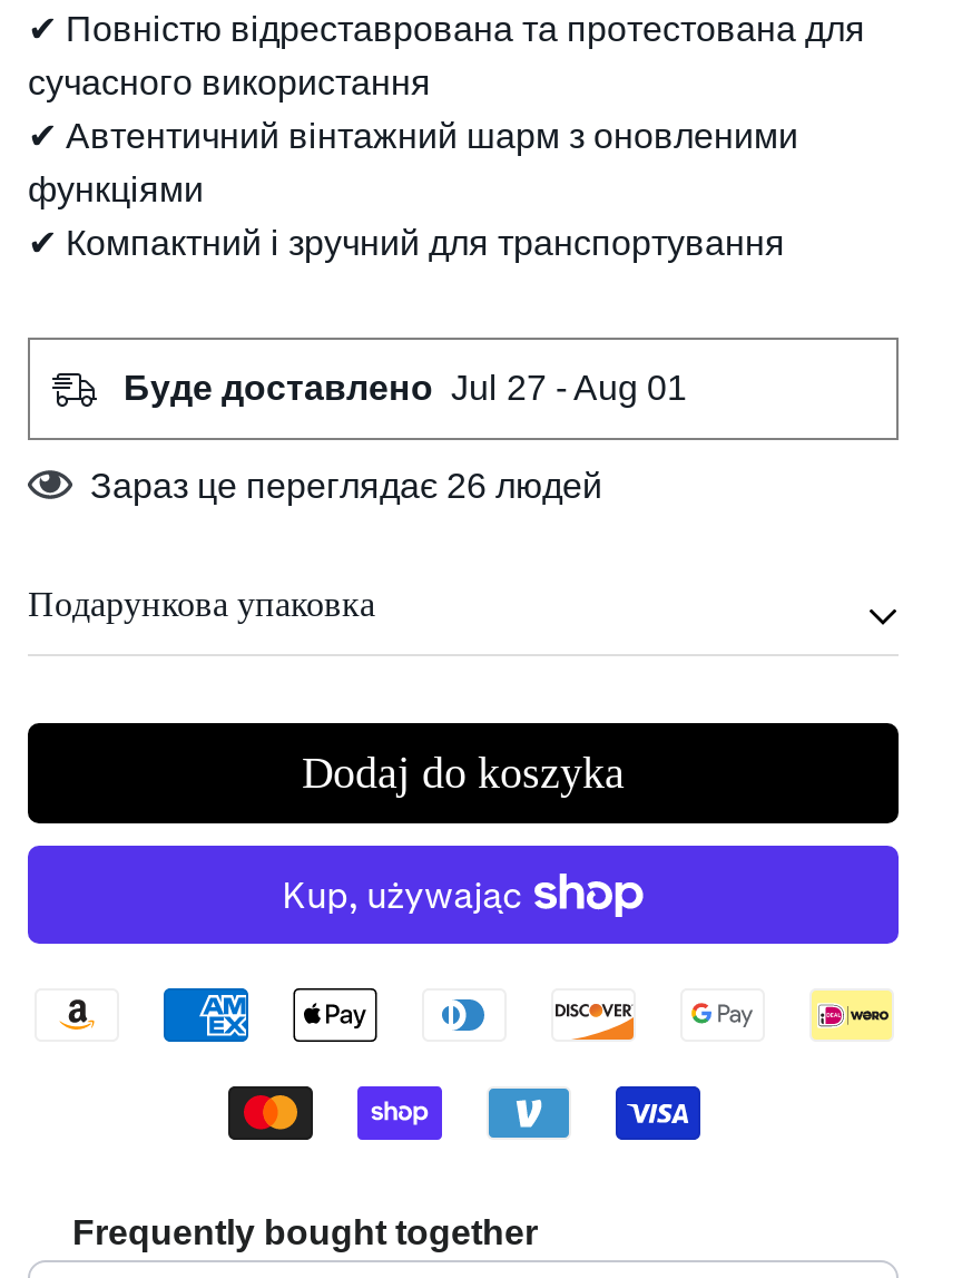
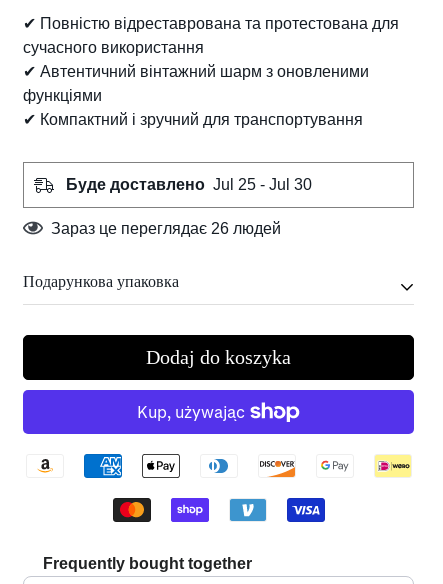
- Буде доставлено Jul 27 - Aug 01
+ Буде доставлено Jul 25 - Jul 30
